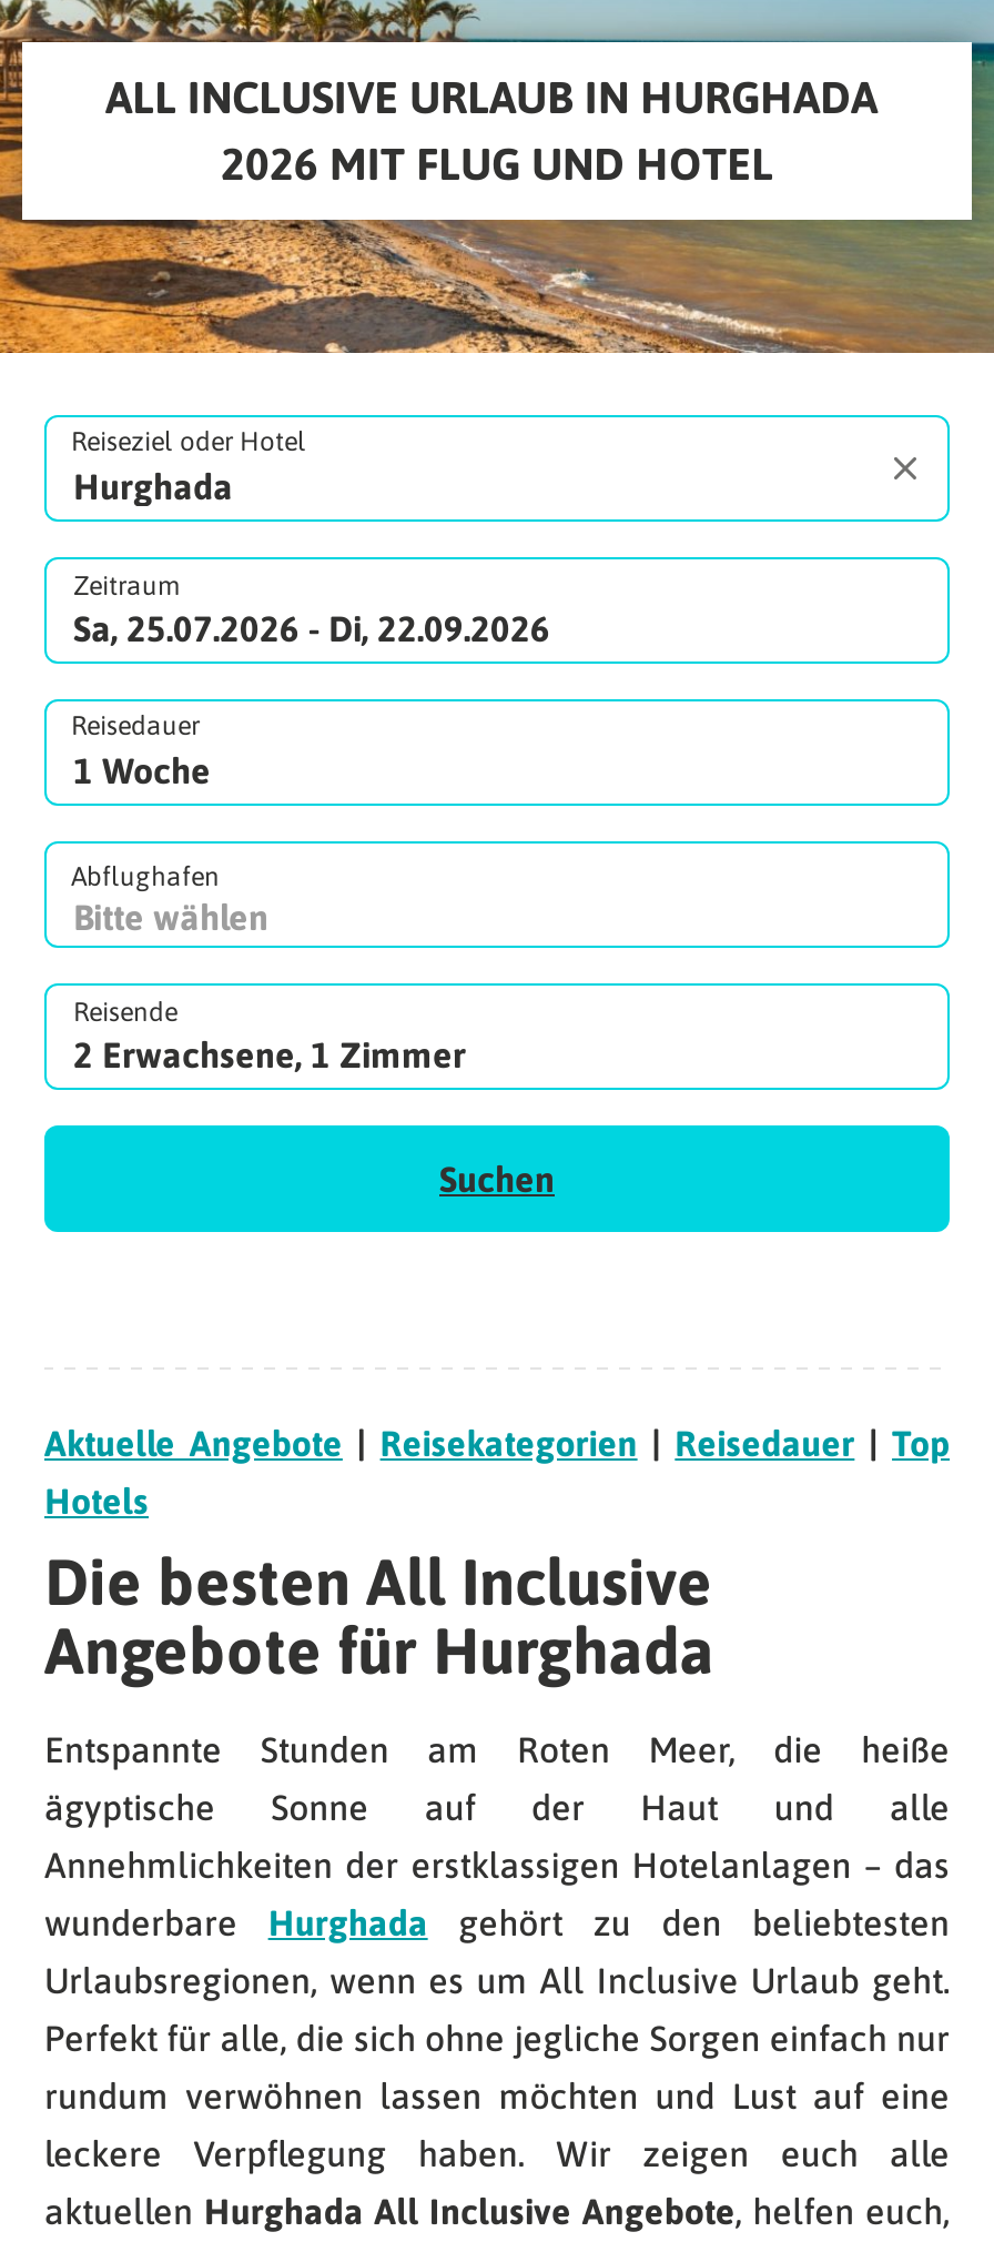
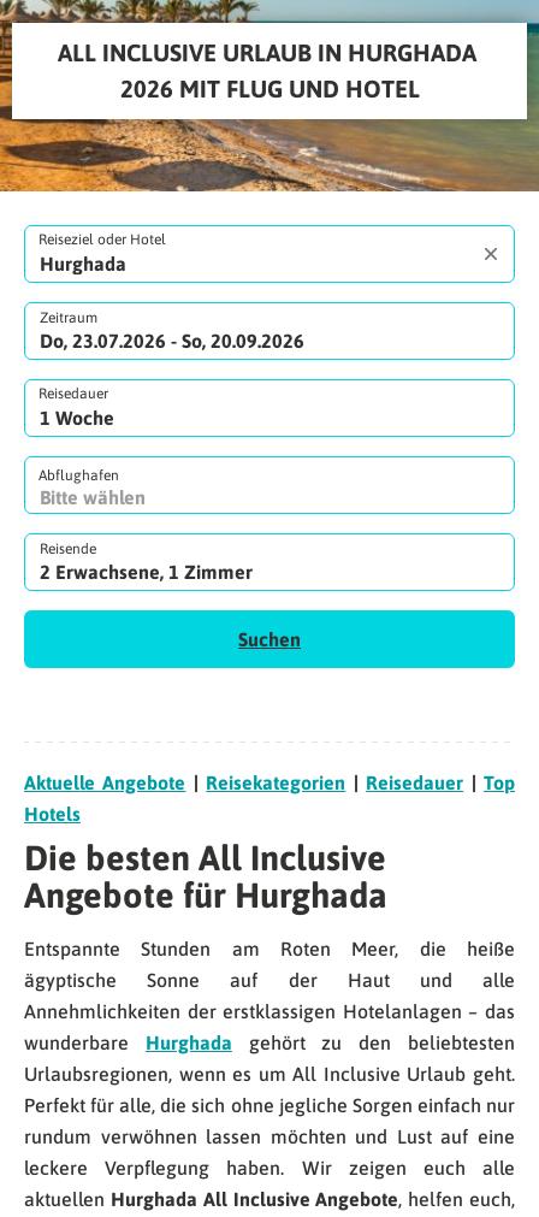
- Sa, 25.07.2026 - Di, 22.09.2026
+ Do, 23.07.2026 - So, 20.09.2026
